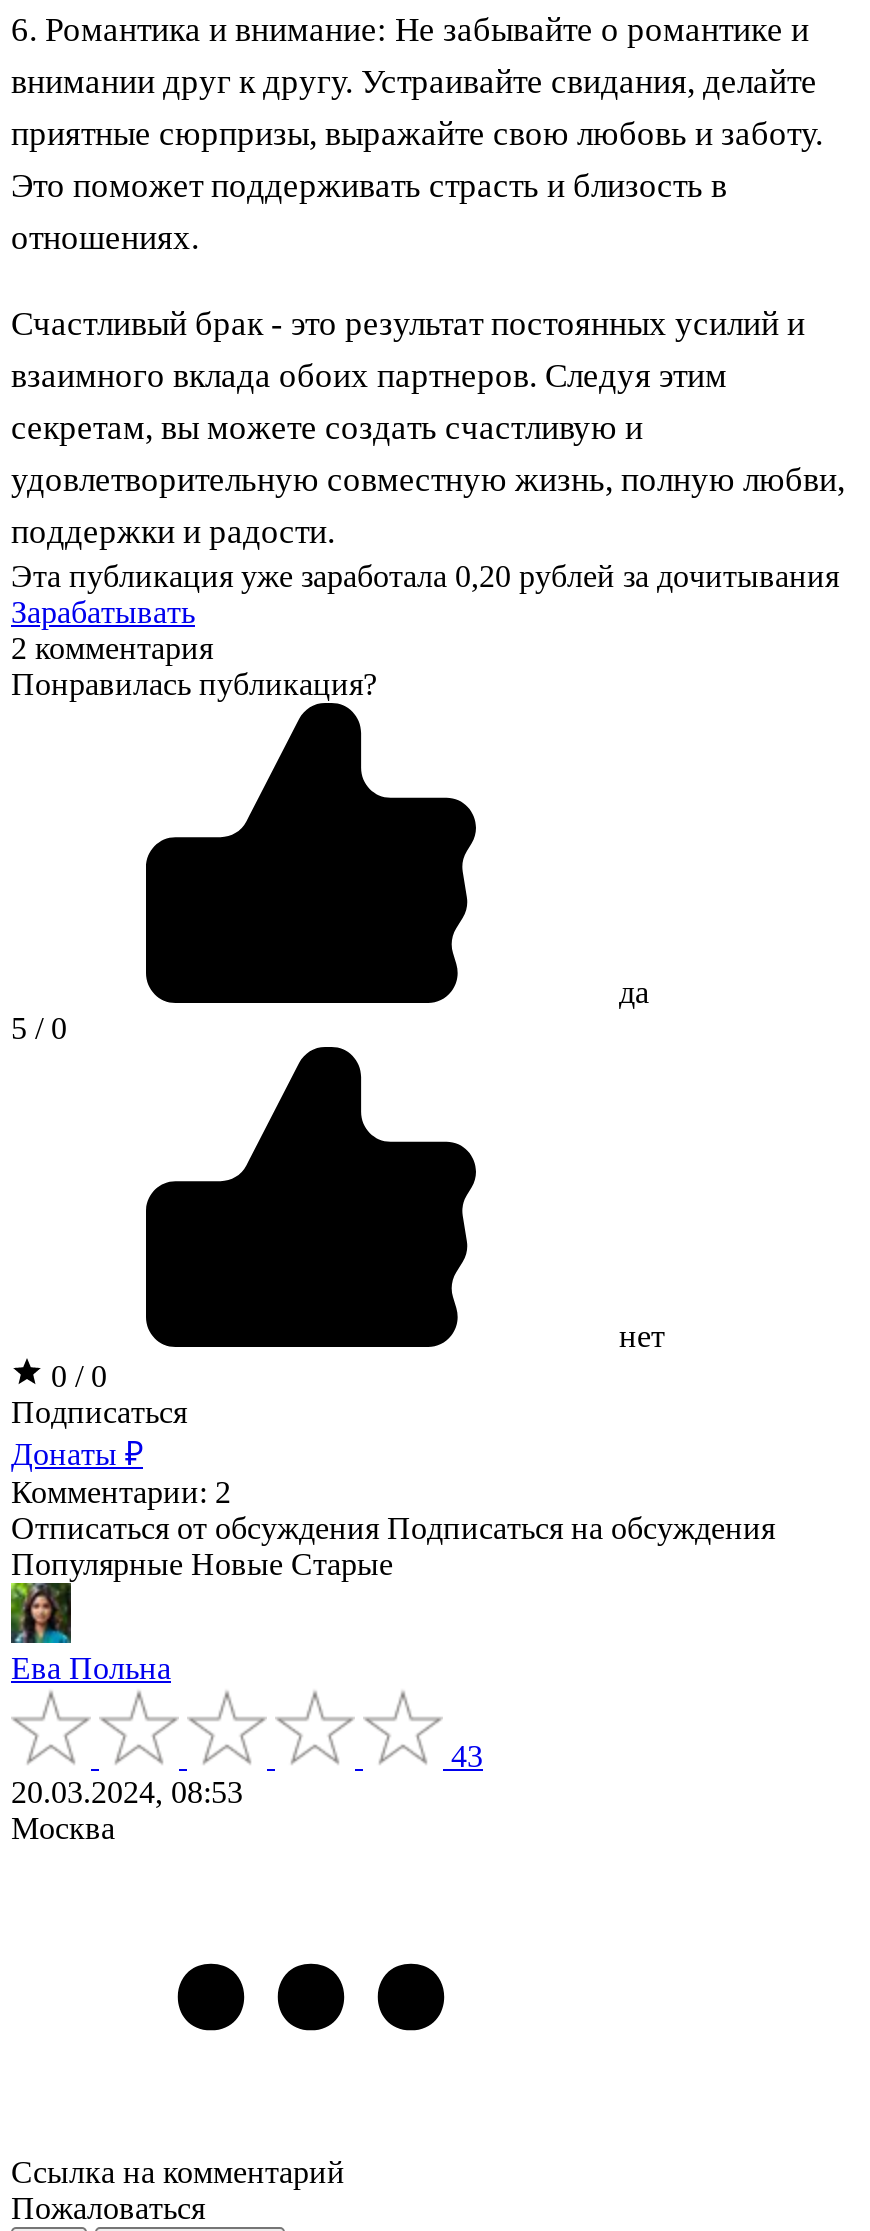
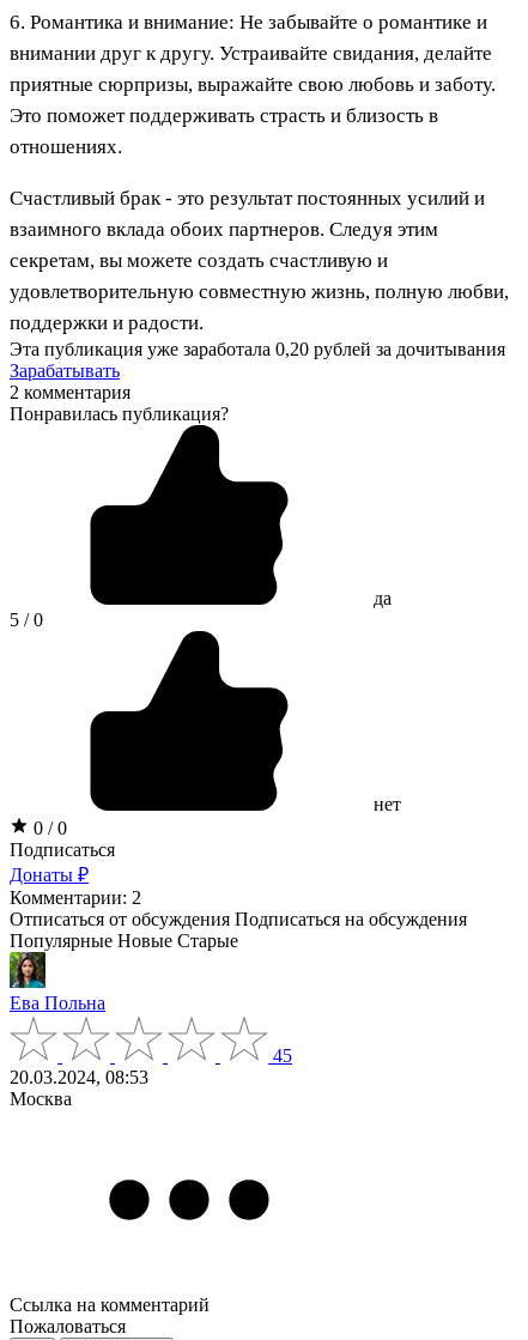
- 43
+ 45
